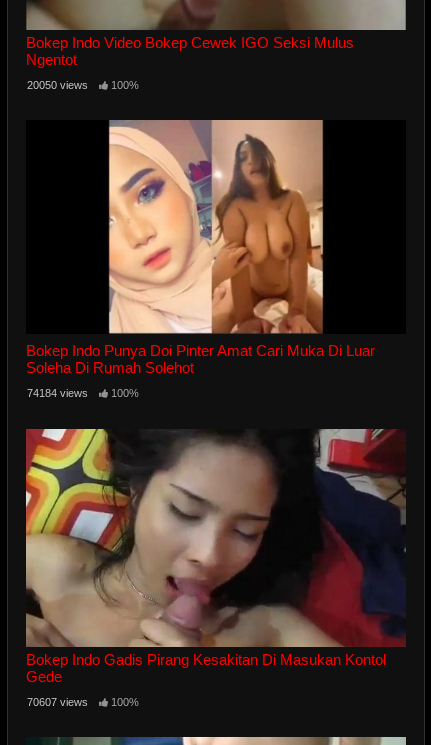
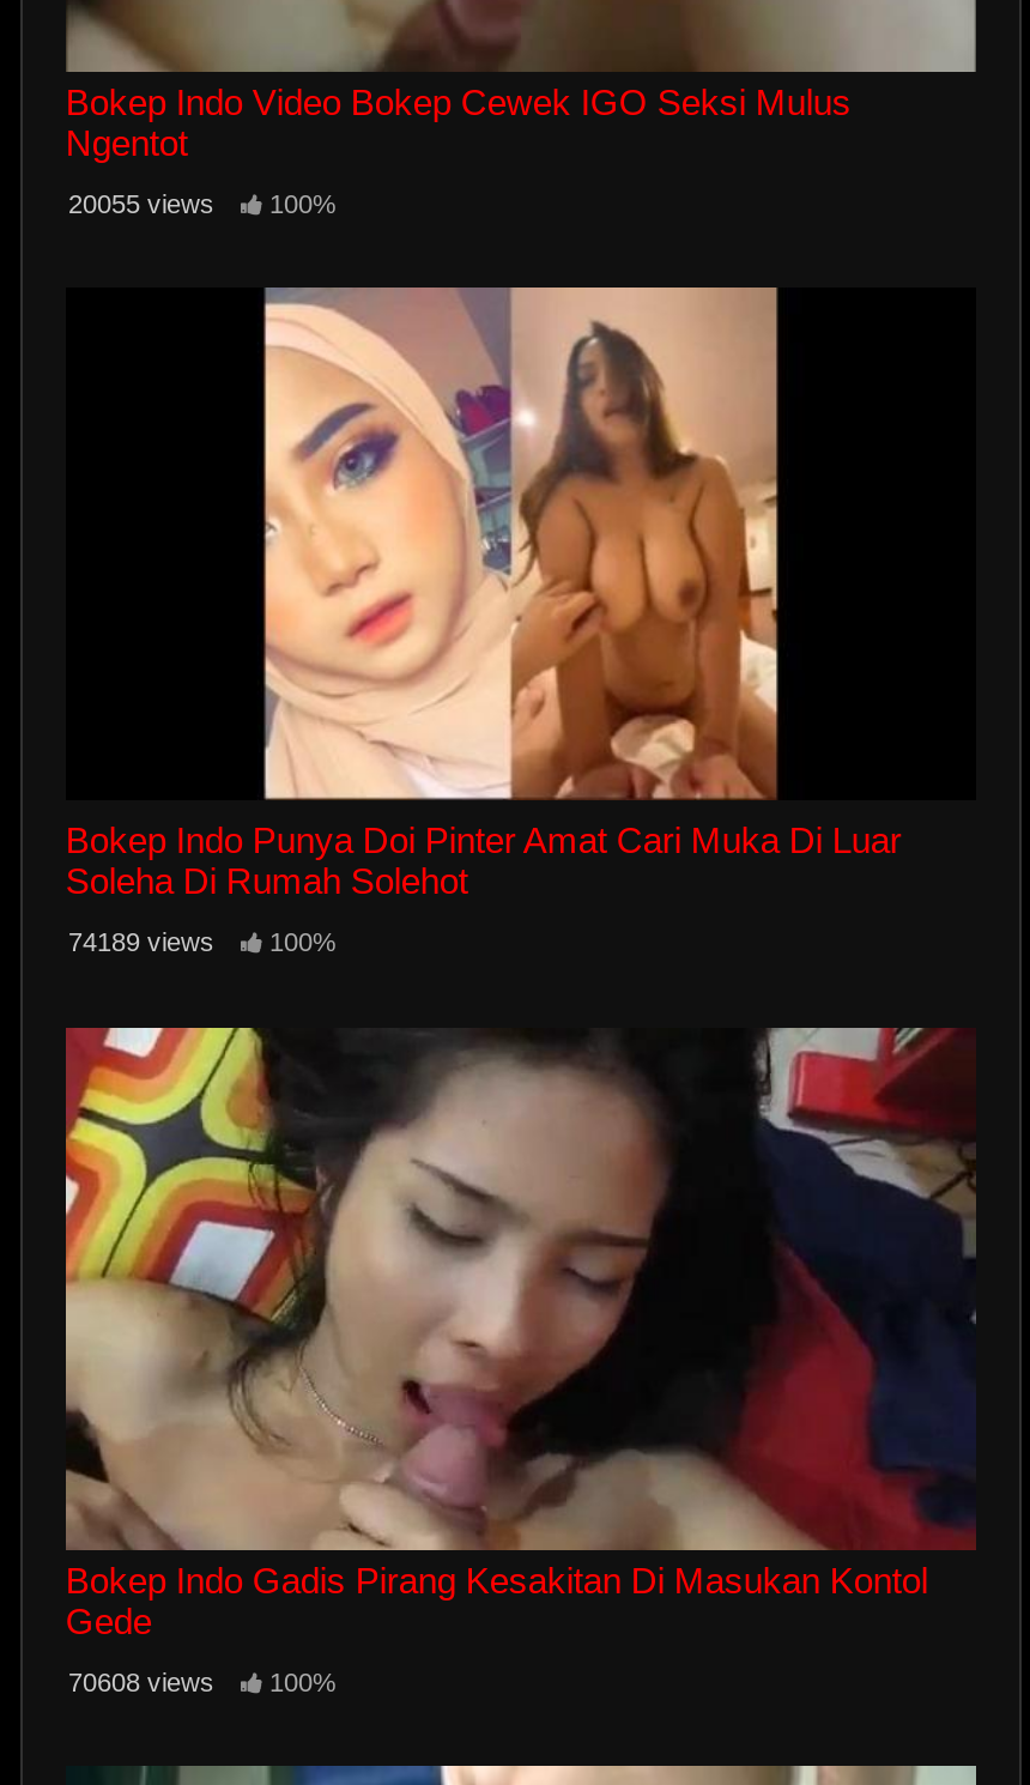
- 20050 views 100%
+ 20055 views 100%

- 74184 views 100%
+ 74189 views 100%

- 70607 views 100%
+ 70608 views 100%
